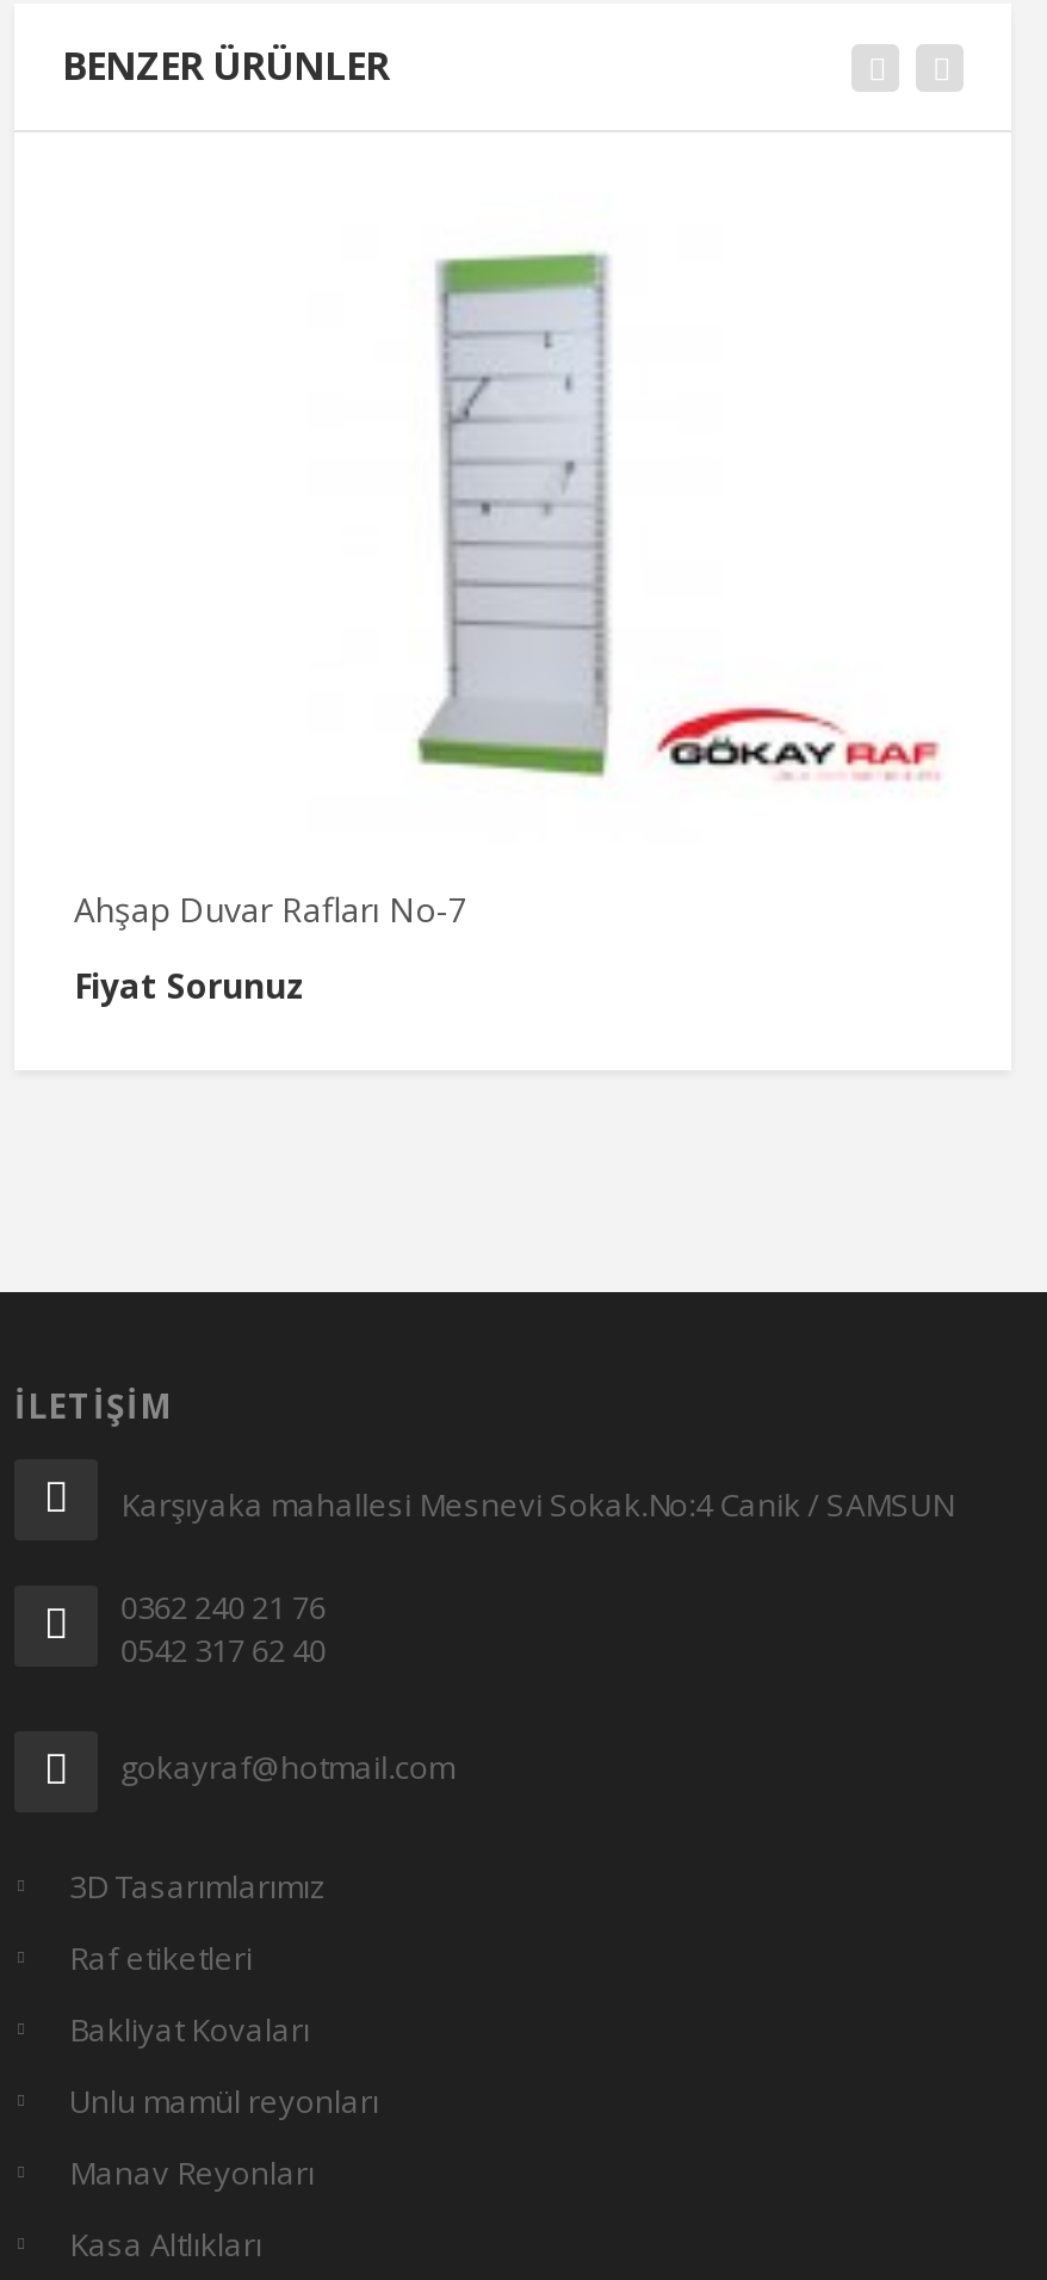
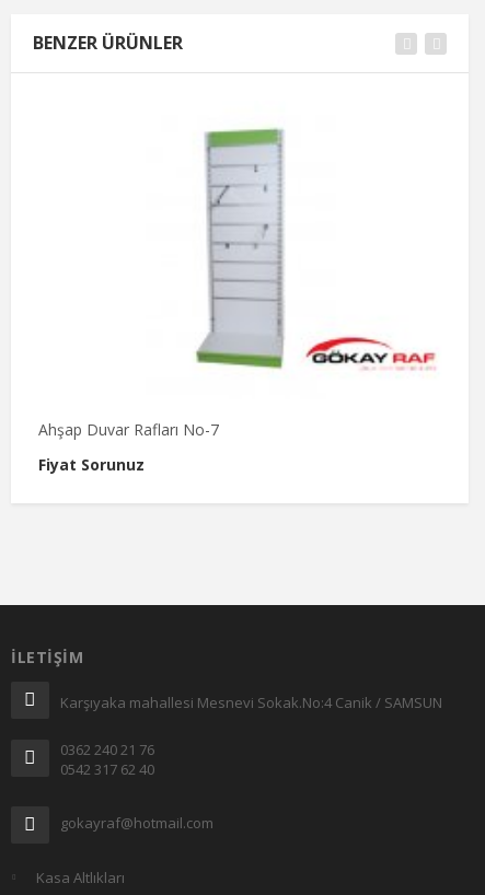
- 3D Tasarımlarımız
- Raf etiketleri
- Bakliyat Kovaları
- Unlu mamül reyonları
- Manav Reyonları
